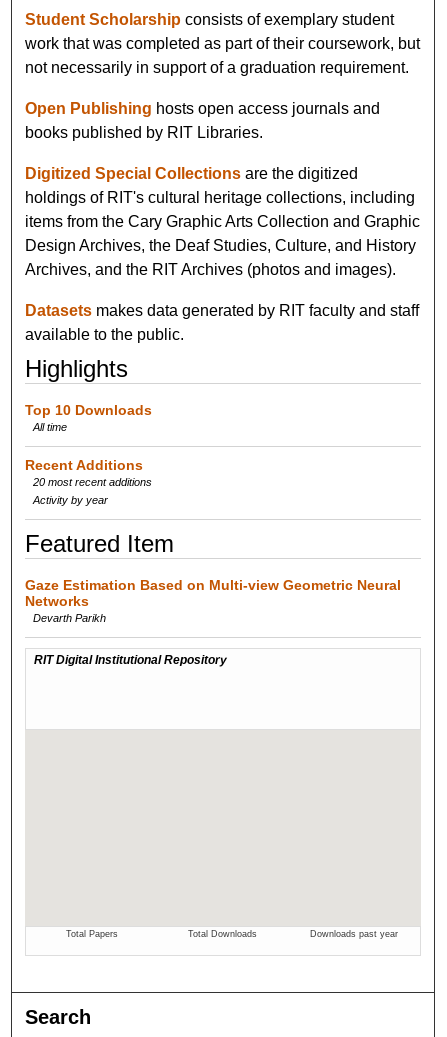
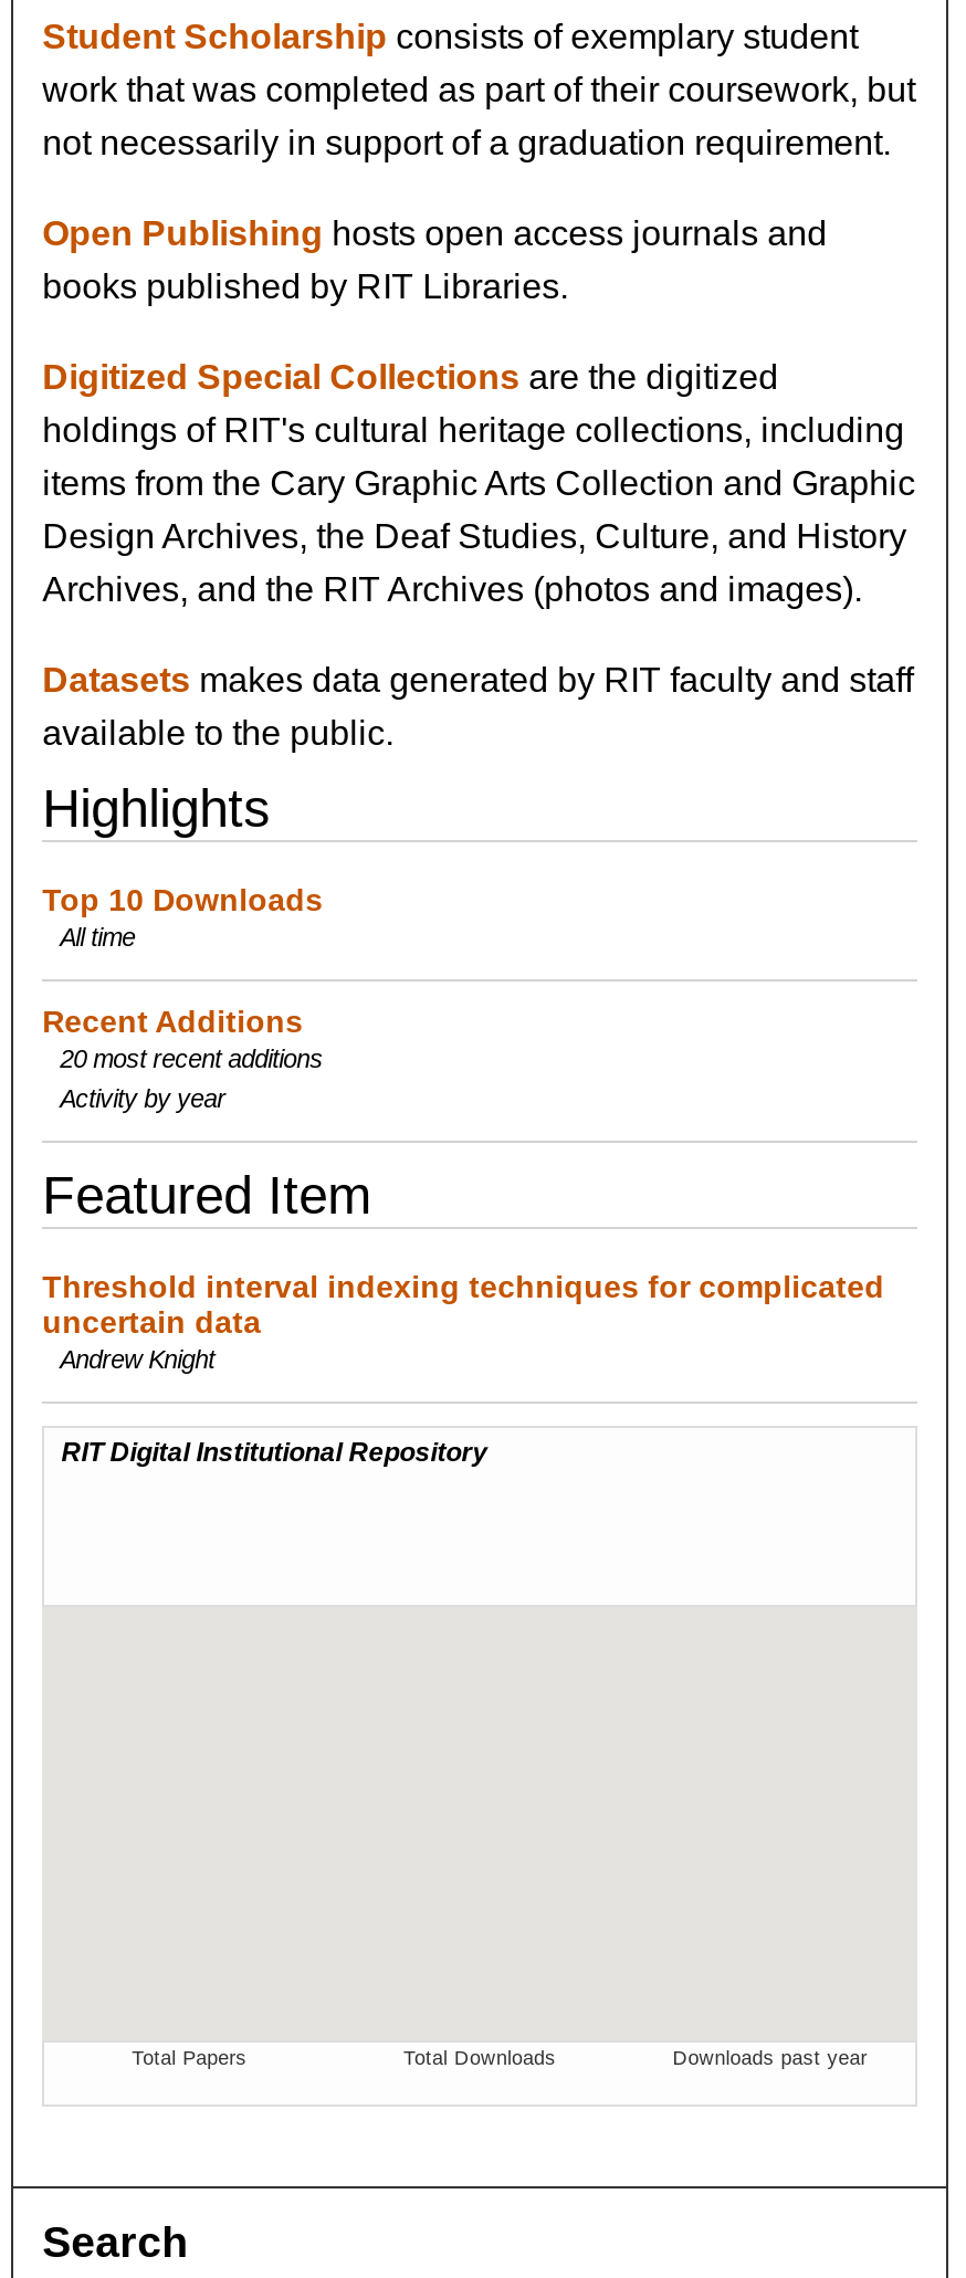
- Gaze Estimation Based on Multi-view Geometric Neural
- Networks
- Devarth Parikh
+ Threshold interval indexing techniques for complicated
+ uncertain data
+ Andrew Knight
